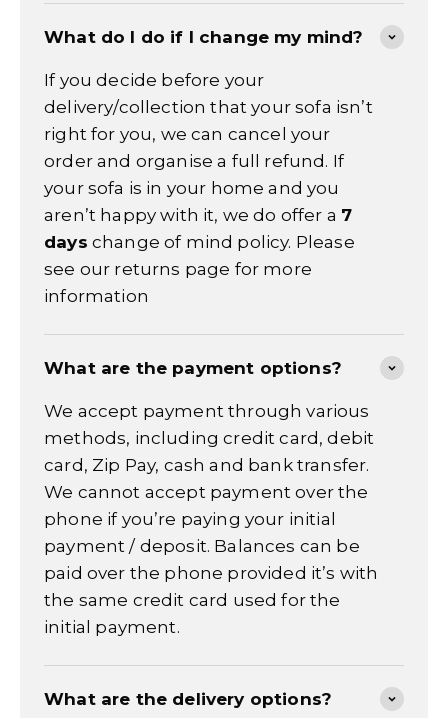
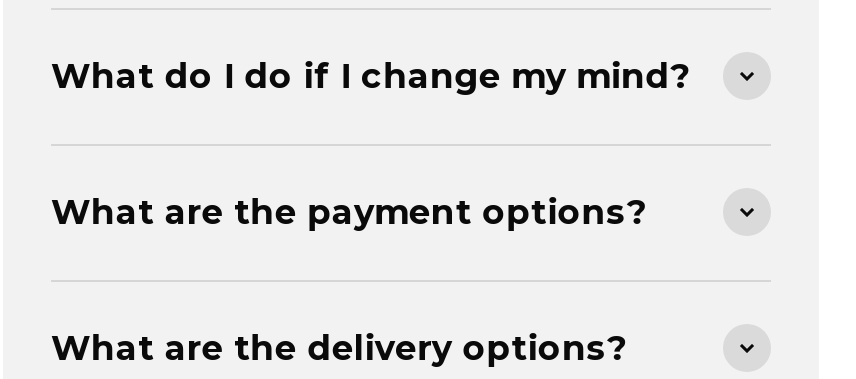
- If you decide before your
- delivery/collection that your sofa isn’t
- right for you, we can cancel your
- order and organise a full refund. If
- your sofa is in your home and you
- aren’t happy with it, we do offer a 7
- days change of mind policy. Please
- see our returns page for more
- information

- We accept payment through various
- methods, including credit card, debit
- card, Zip Pay, cash and bank transfer.
- We cannot accept payment over the
- phone if you’re paying your initial
- payment / deposit. Balances can be
- paid over the phone provided it’s with
- the same credit card used for the
- initial payment.
